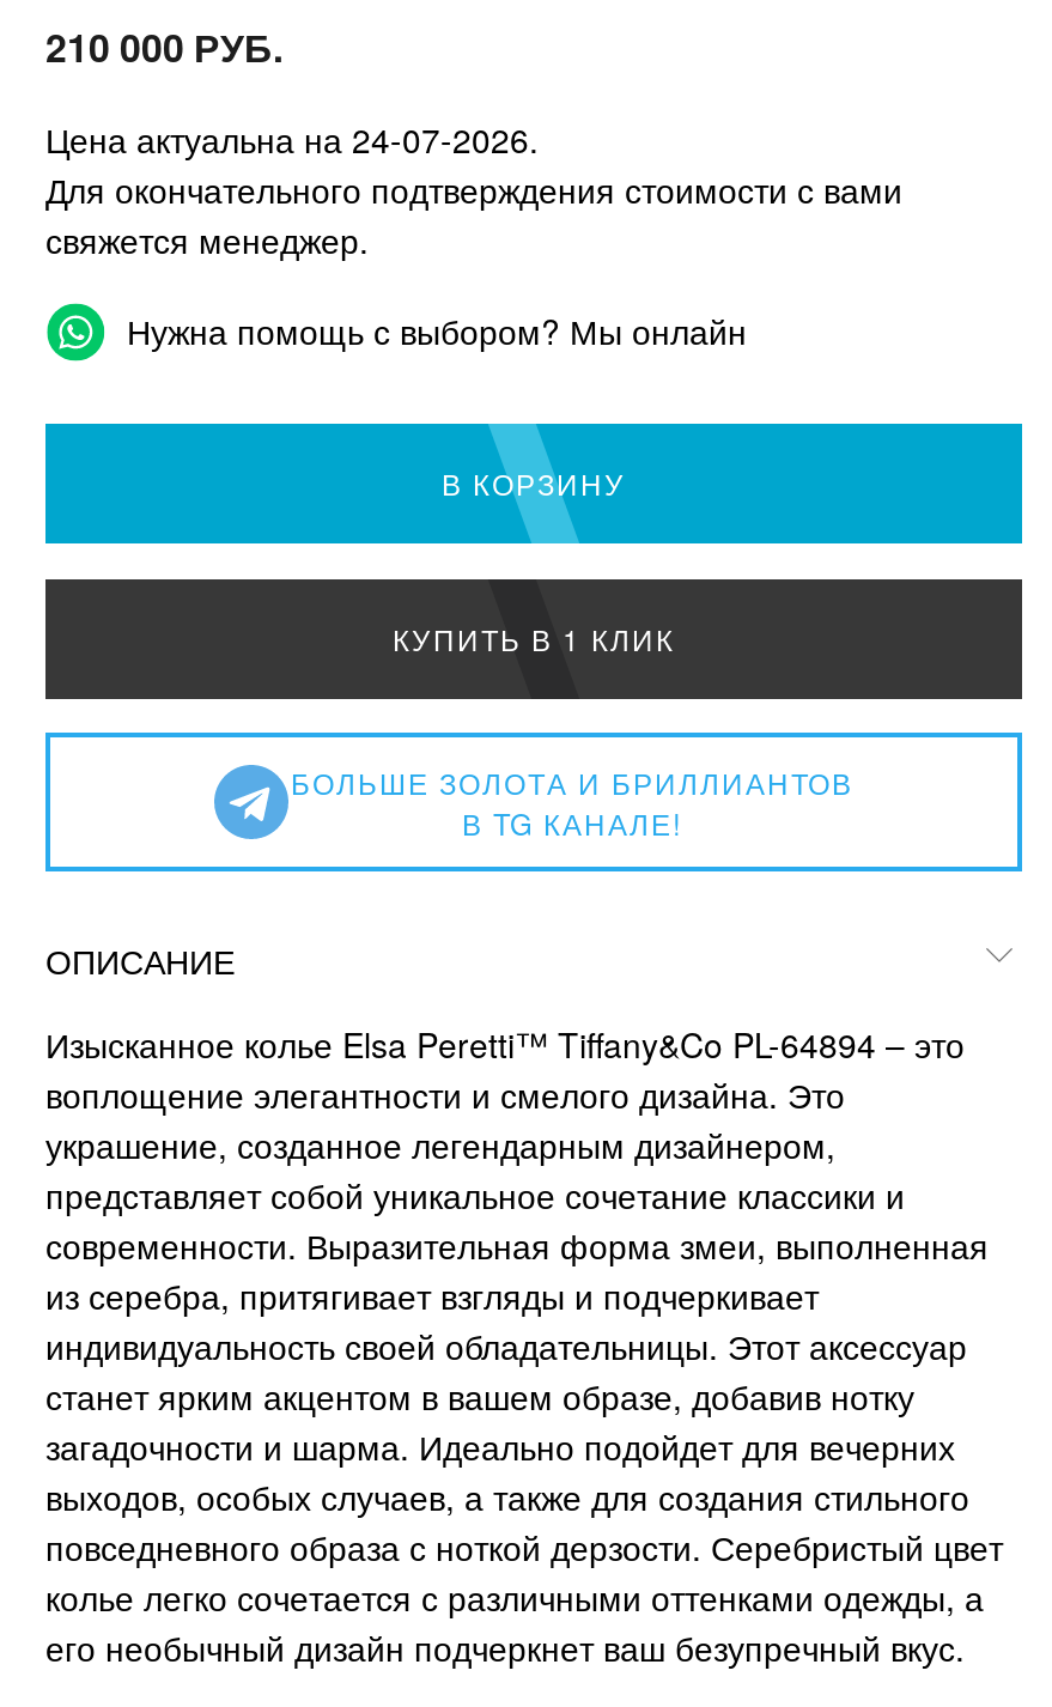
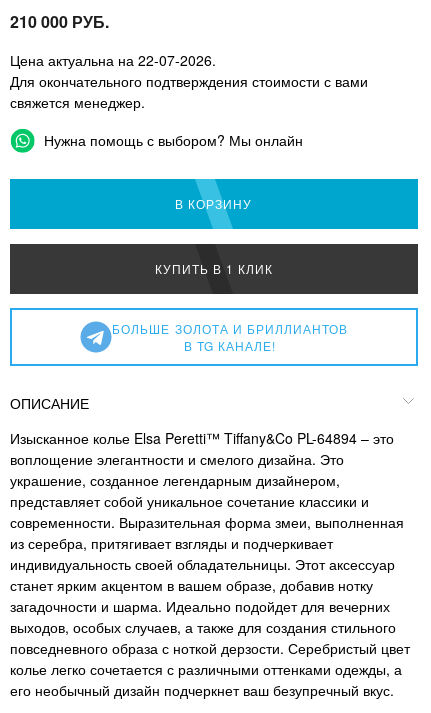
- Цена актуальна на 24-07-2026.
+ Цена актуальна на 22-07-2026.
